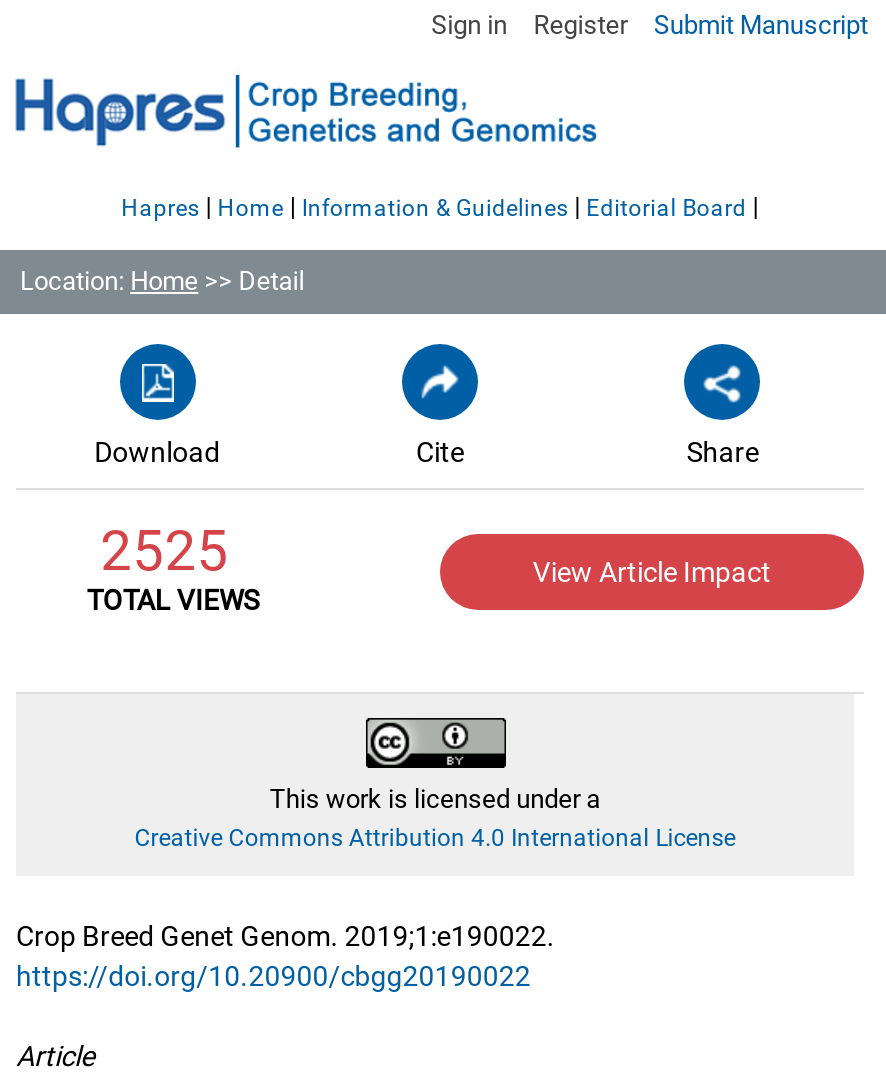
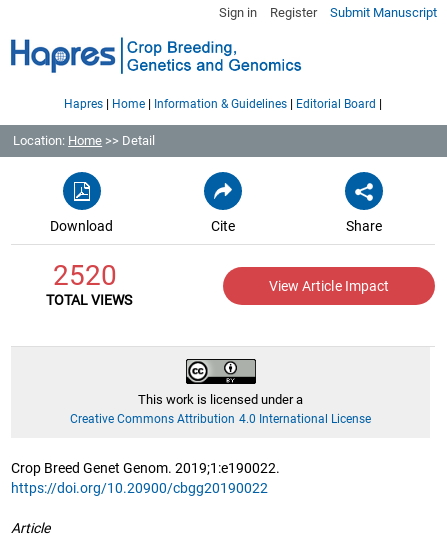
- 2525
+ 2520
